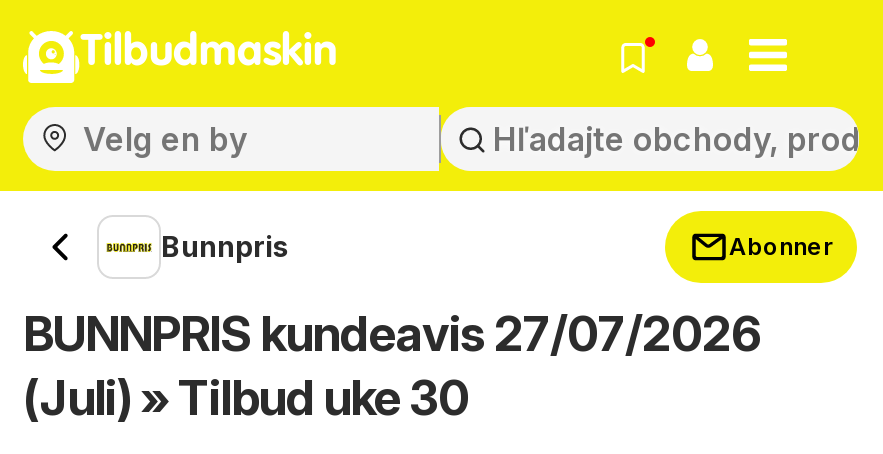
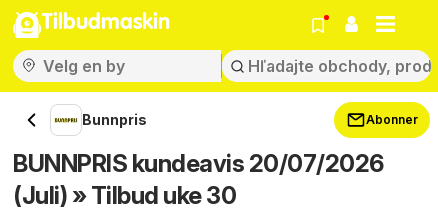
- BUNNPRIS kundeavis 27/07/2026
+ BUNNPRIS kundeavis 20/07/2026
